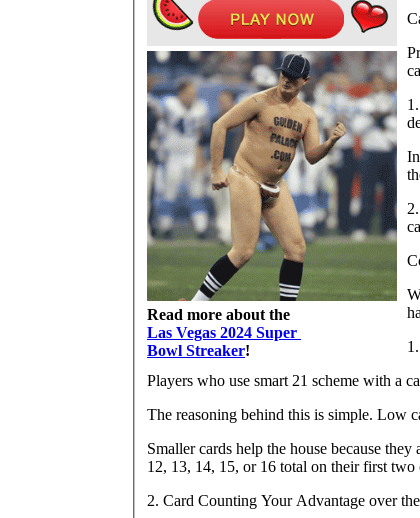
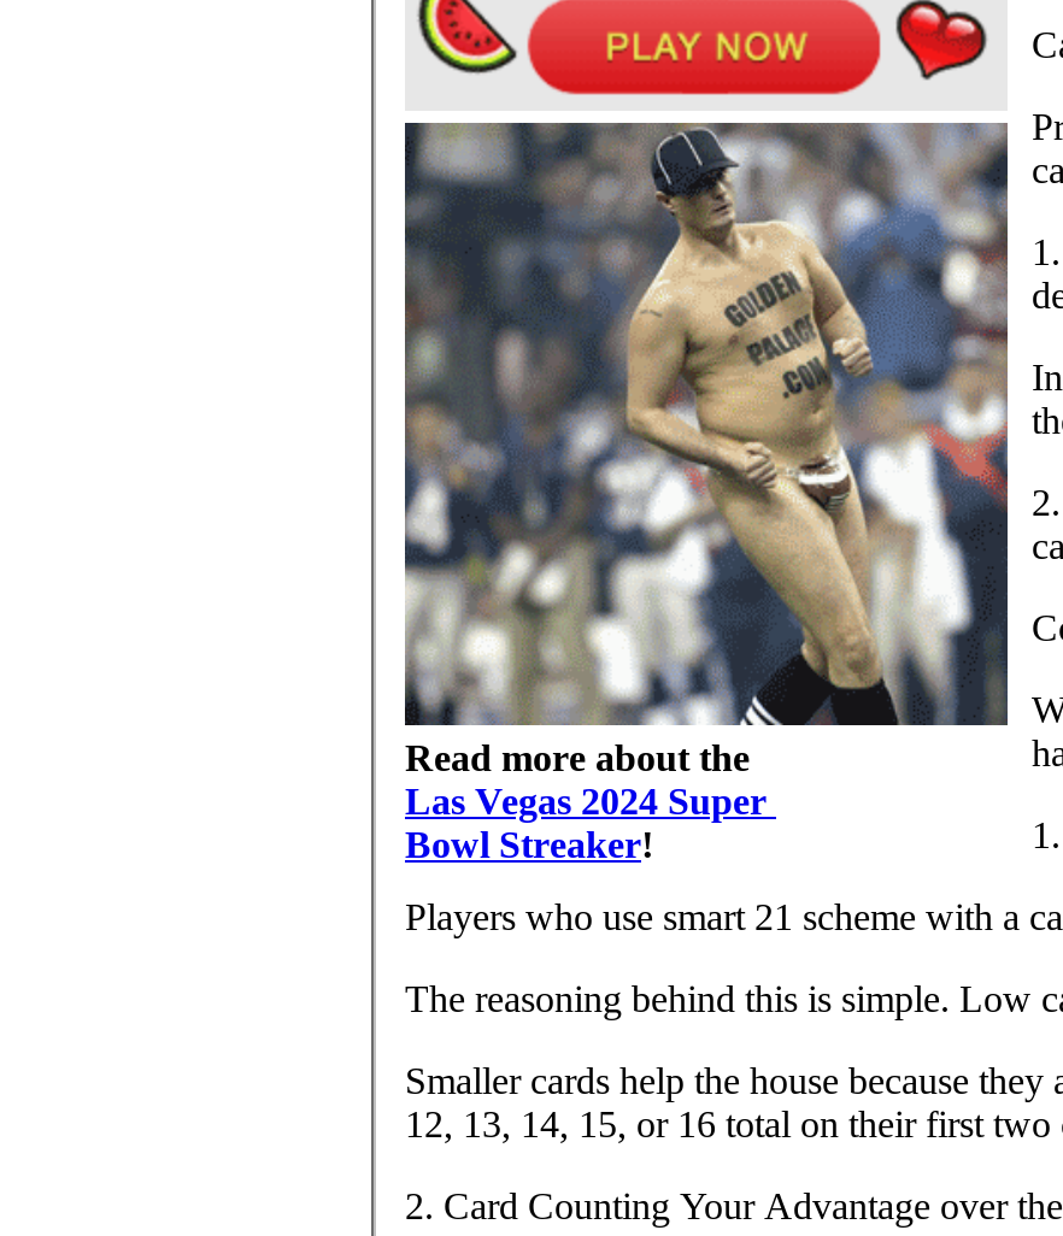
- [image]
+ [image]
